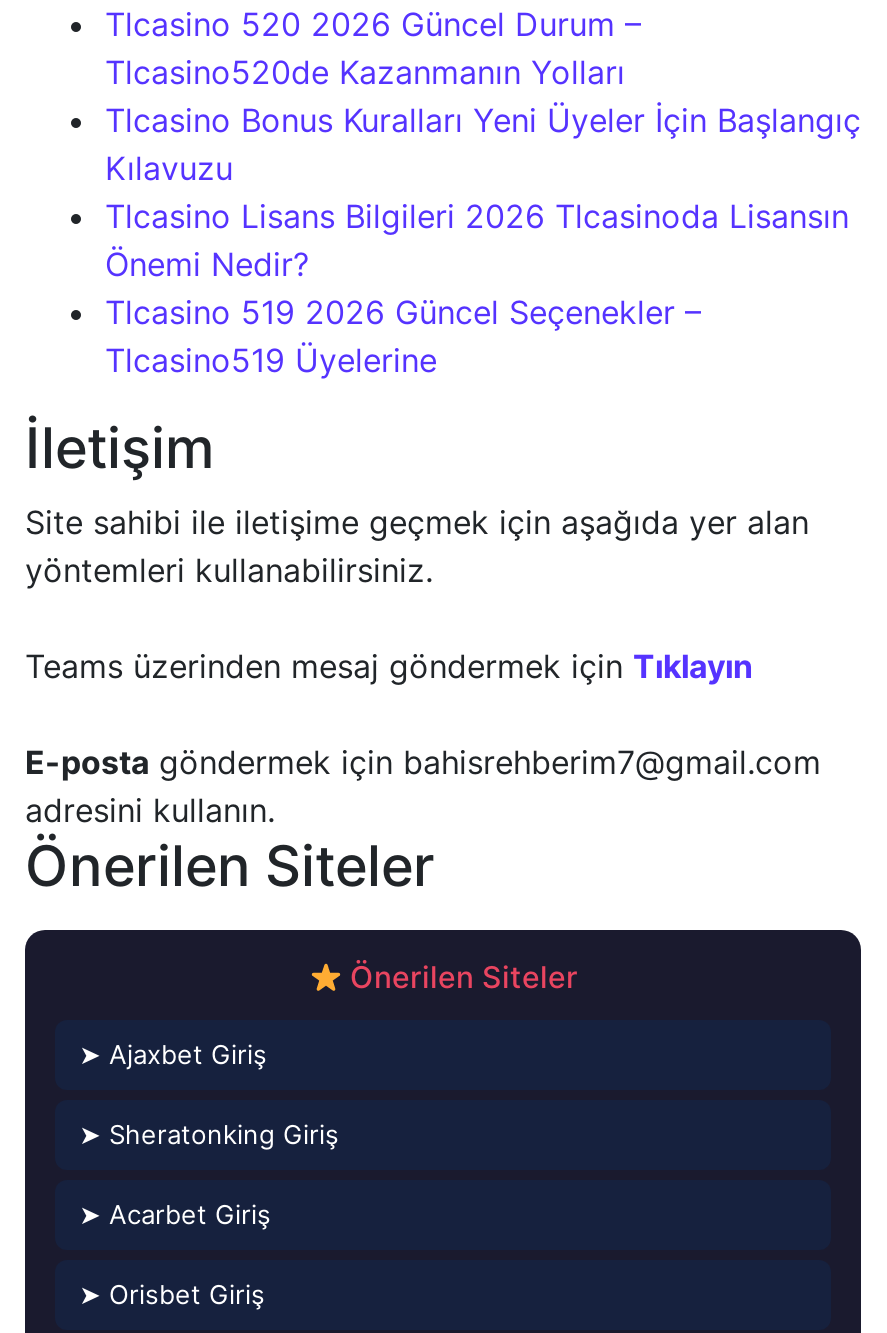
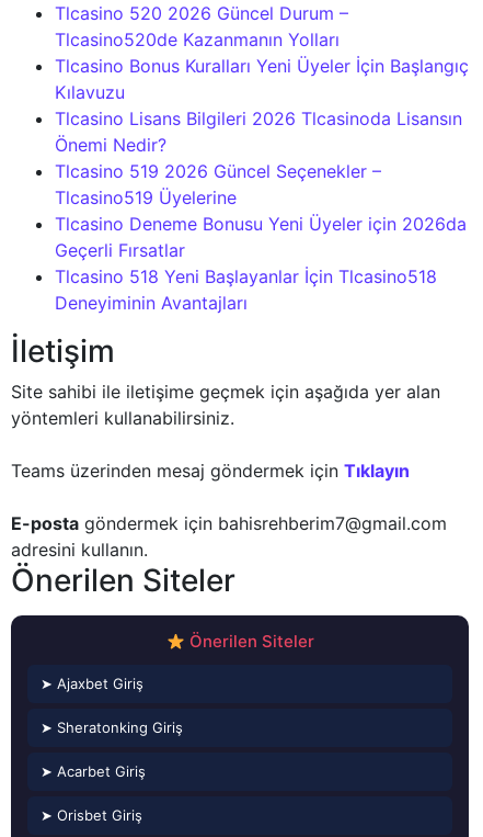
+ Tlcasino Deneme Bonusu Yeni Üyeler için 2026da
+ Geçerli Fırsatlar
+ Tlcasino 518 Yeni Başlayanlar İçin Tlcasino518
+ Deneyiminin Avantajları
